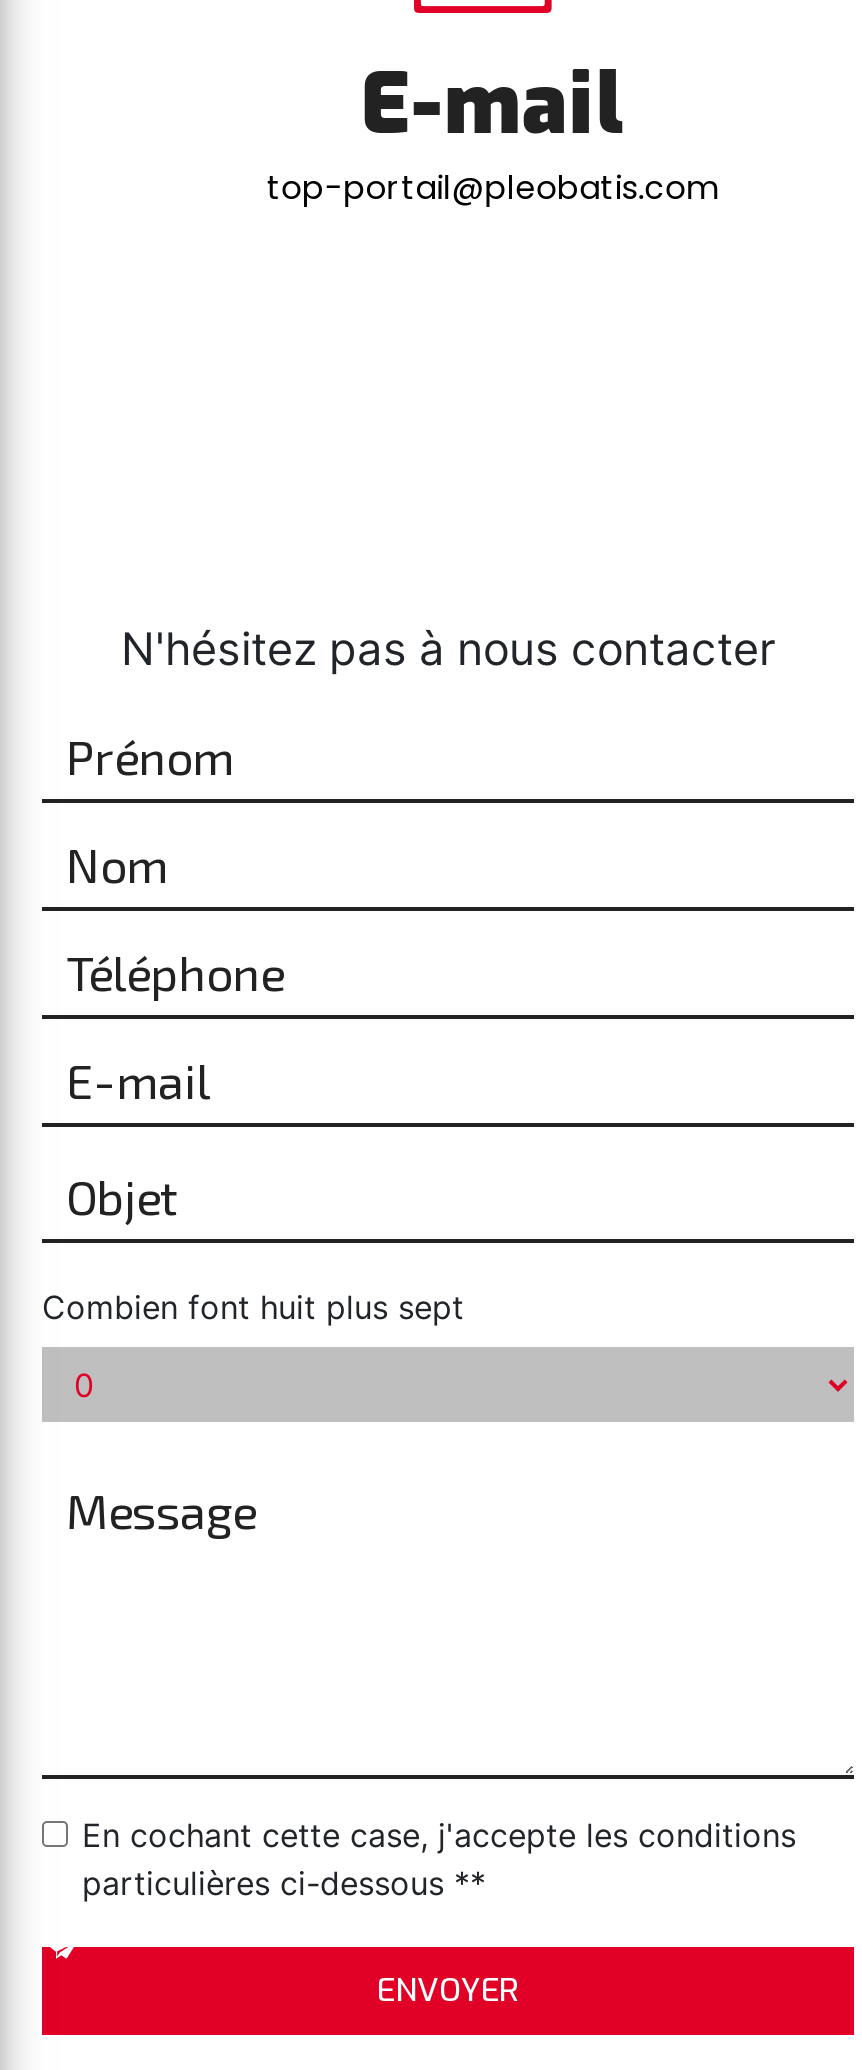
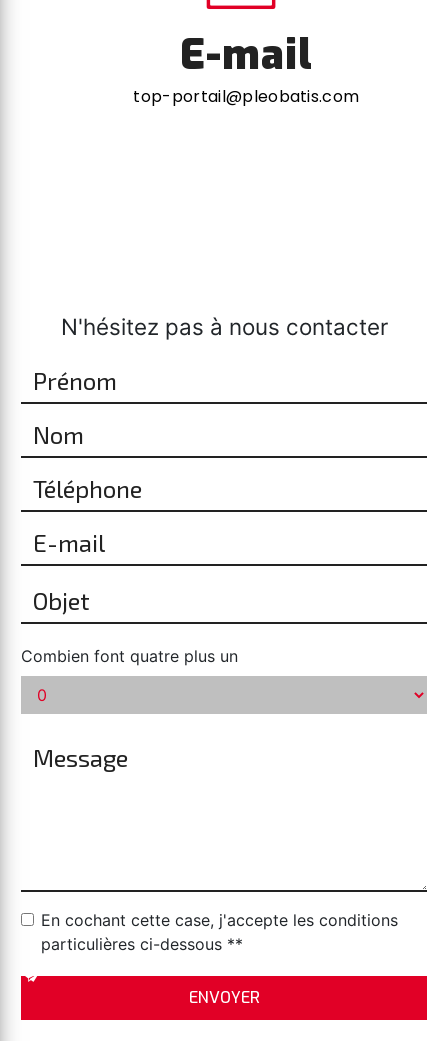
- Combien font huit plus sept
+ Combien font quatre plus un
